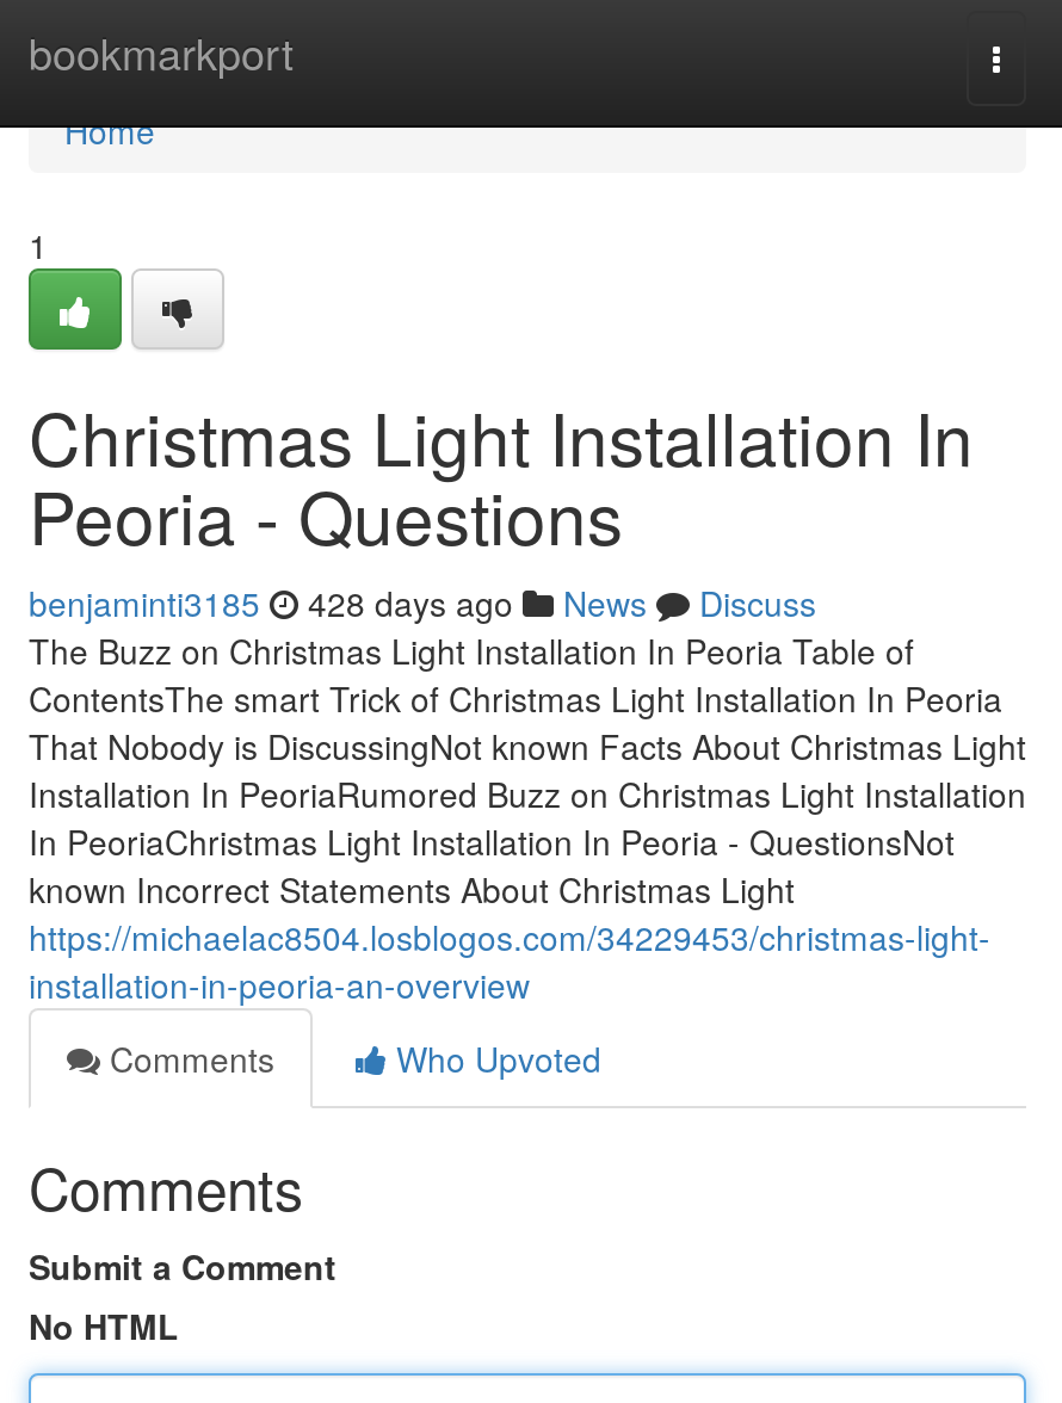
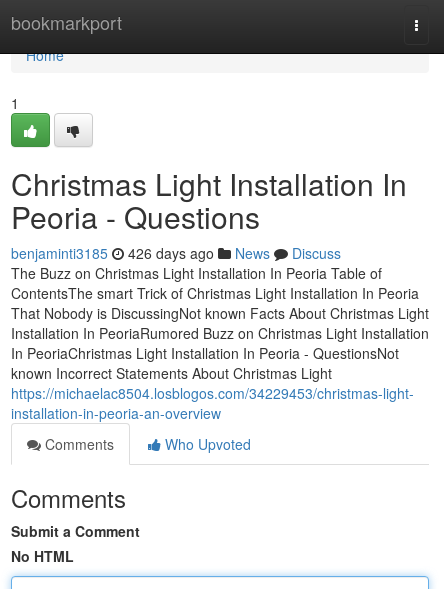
- benjaminti3185 428 days ago News Discuss
+ benjaminti3185 426 days ago News Discuss
